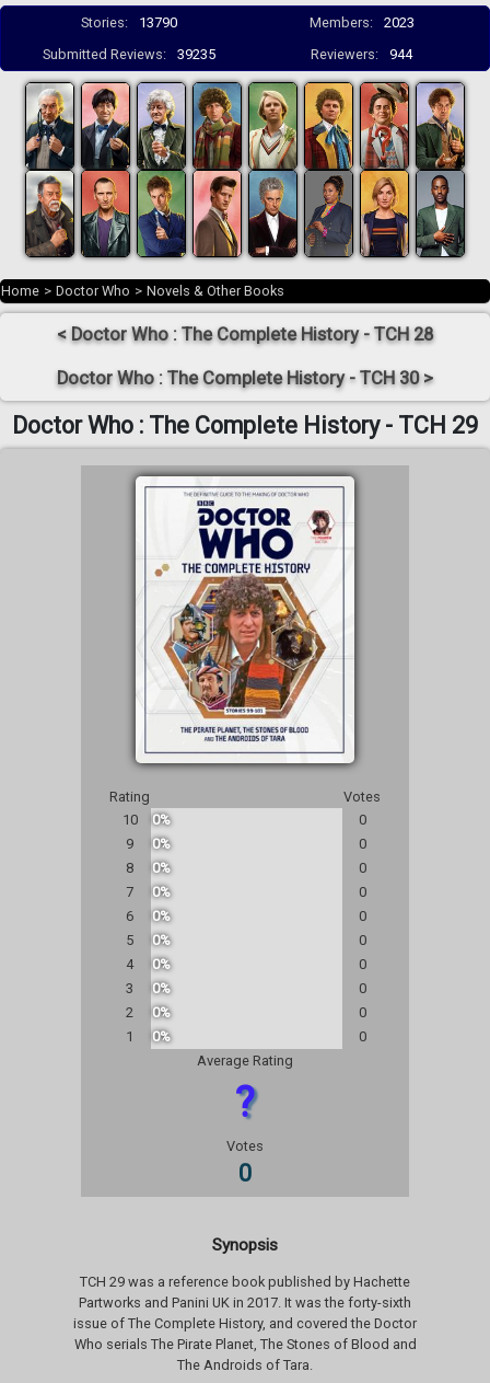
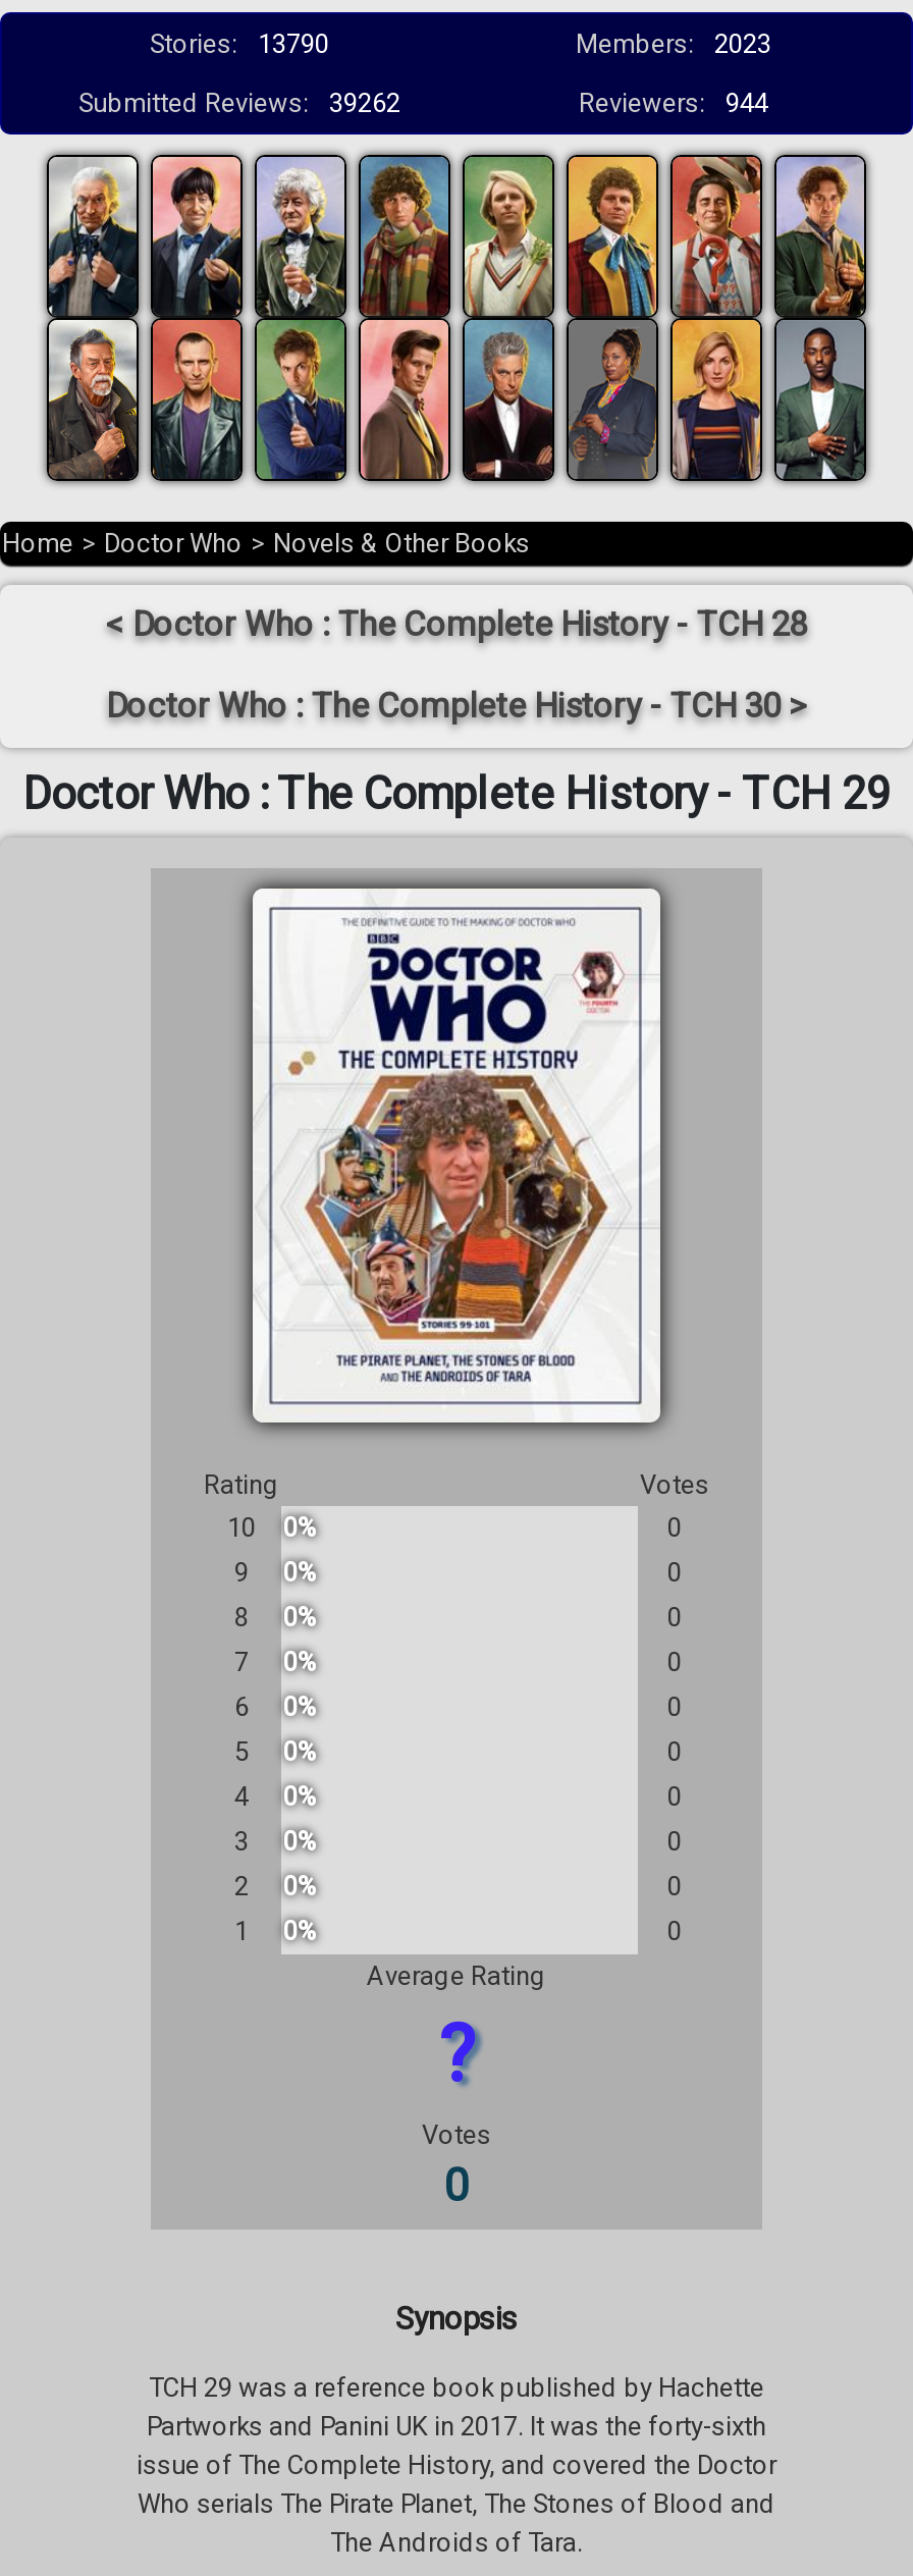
- Submitted Reviews: 39235
+ Submitted Reviews: 39262
